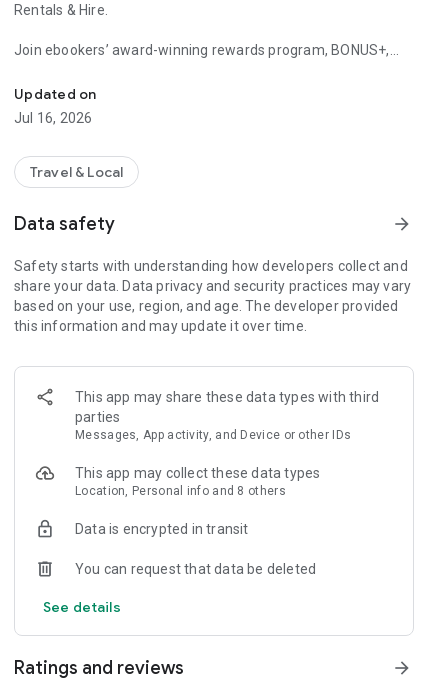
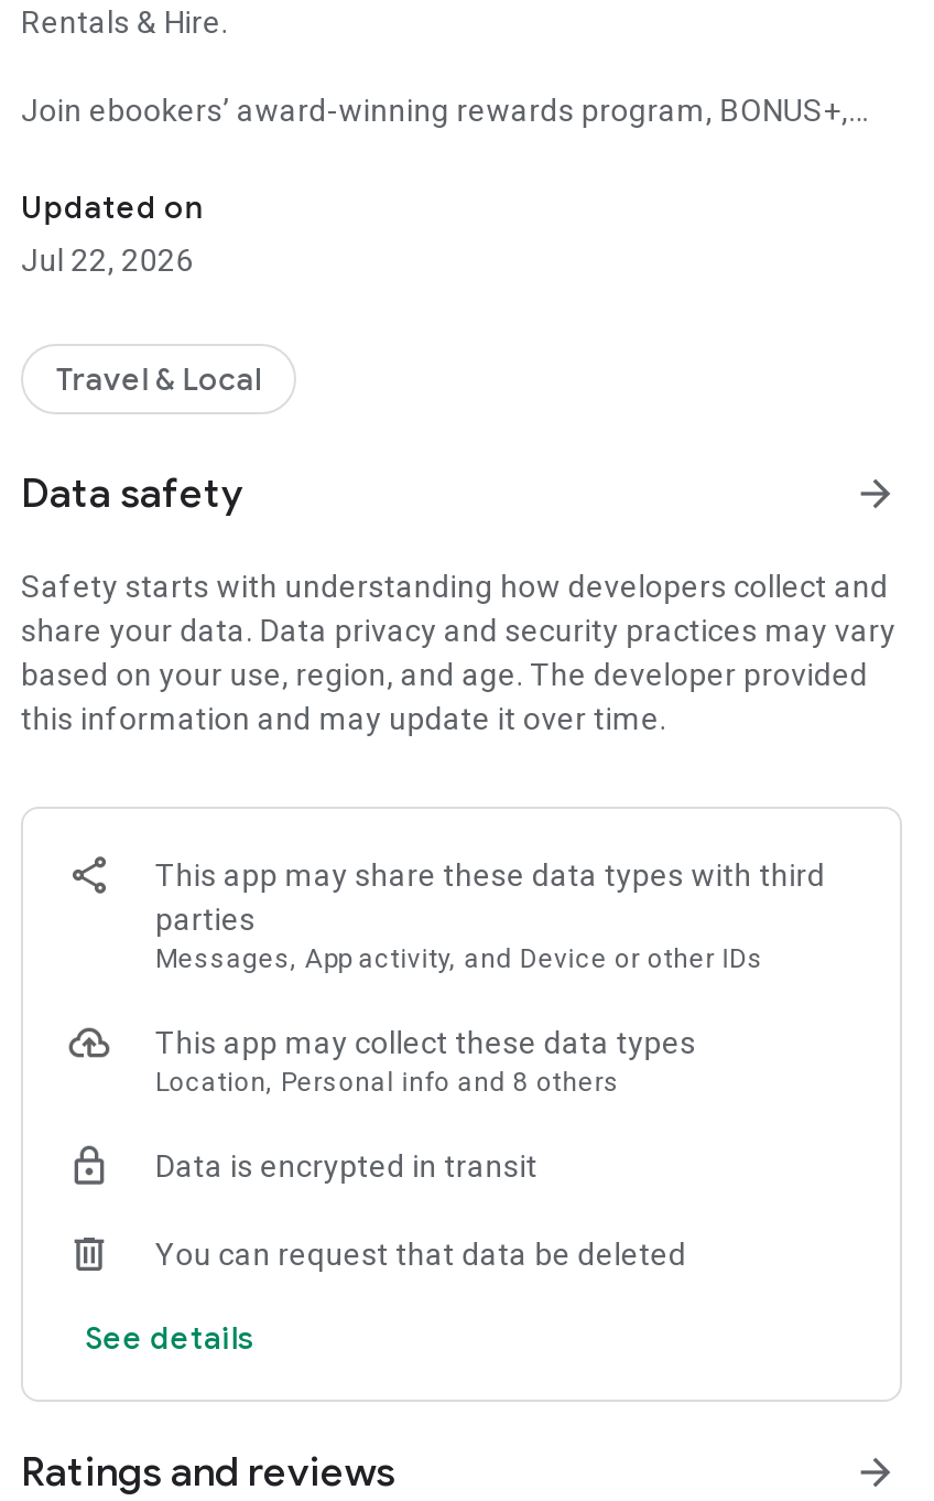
- Jul 16, 2026
+ Jul 22, 2026
